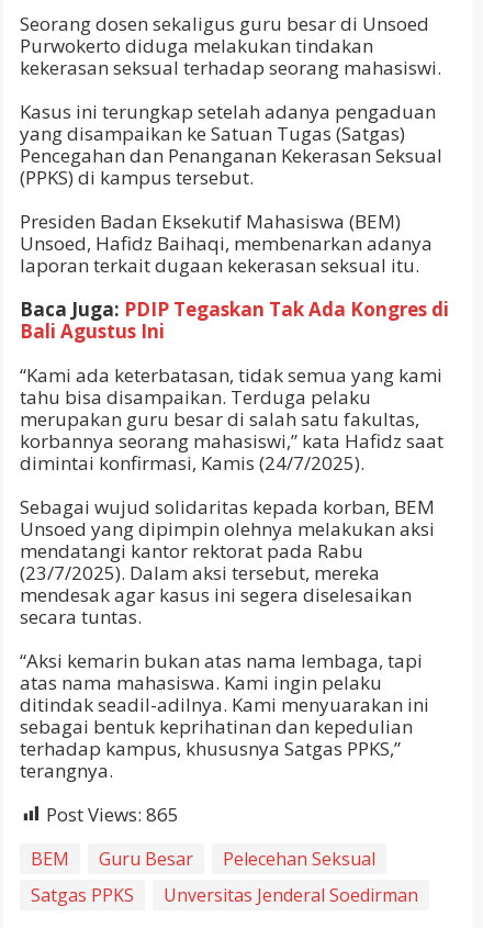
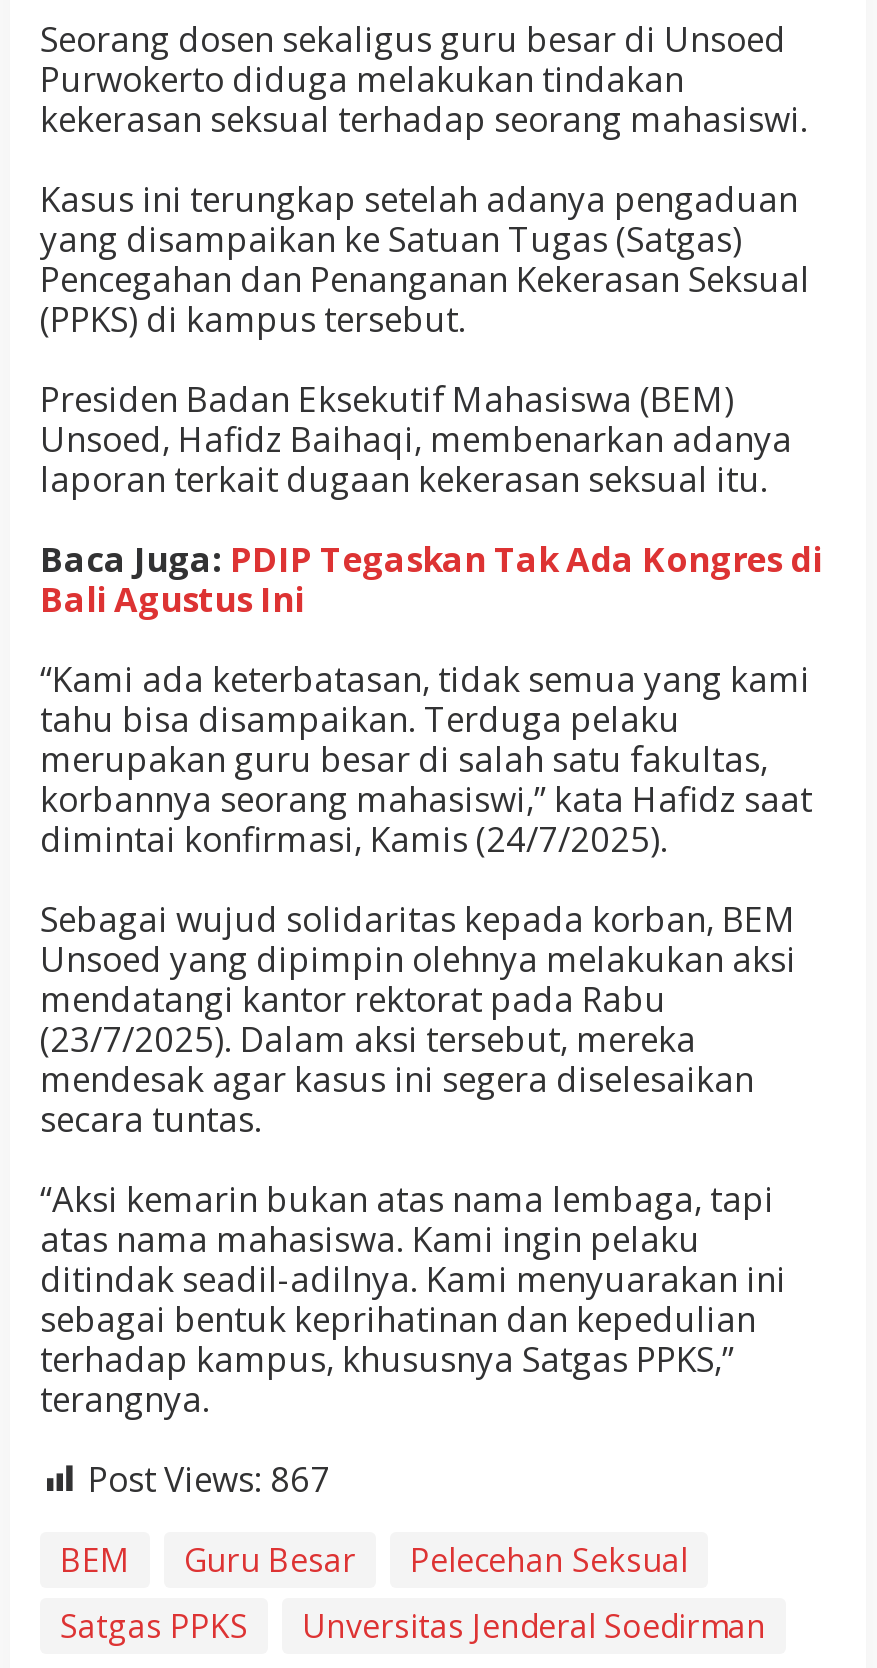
- Post Views: 865
+ Post Views: 867
